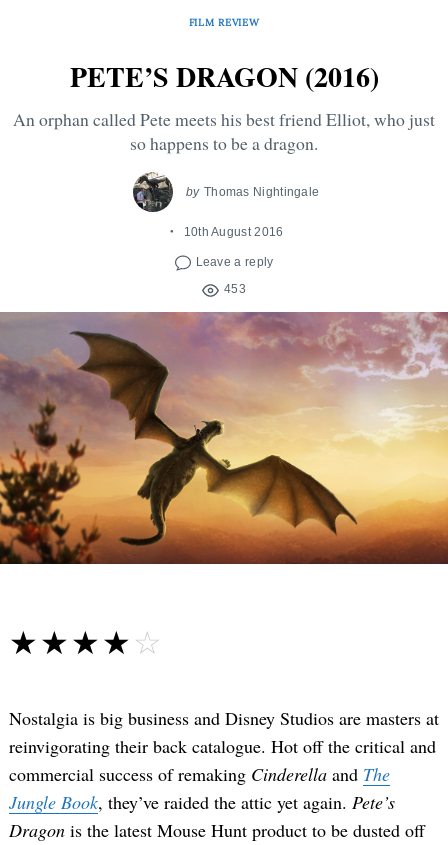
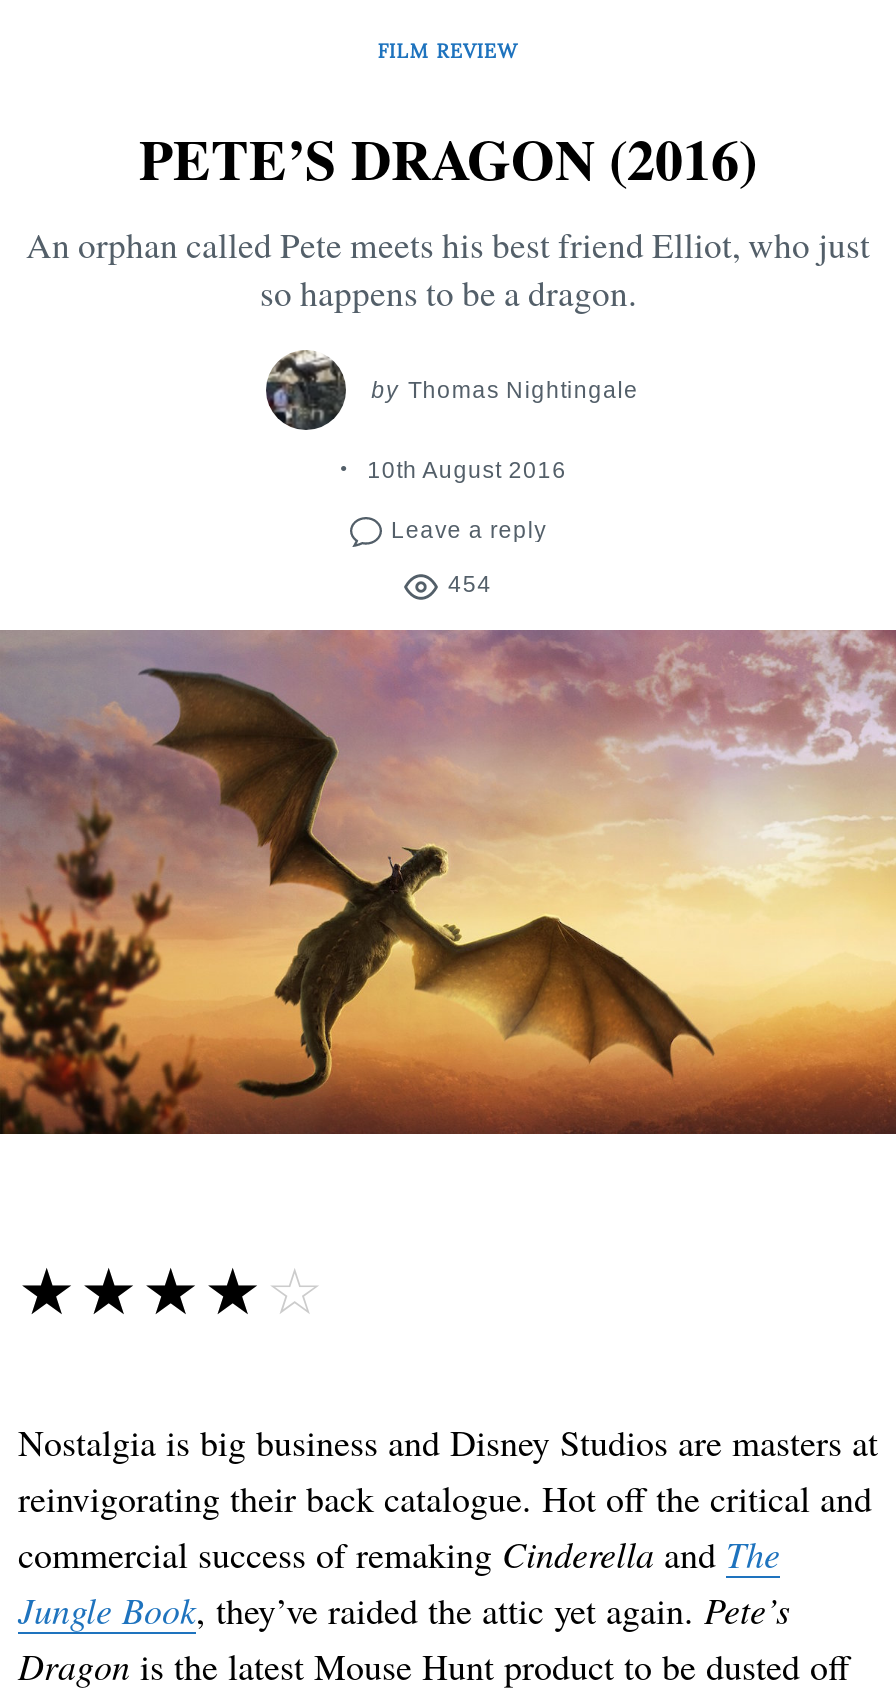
- 453
+ 454
